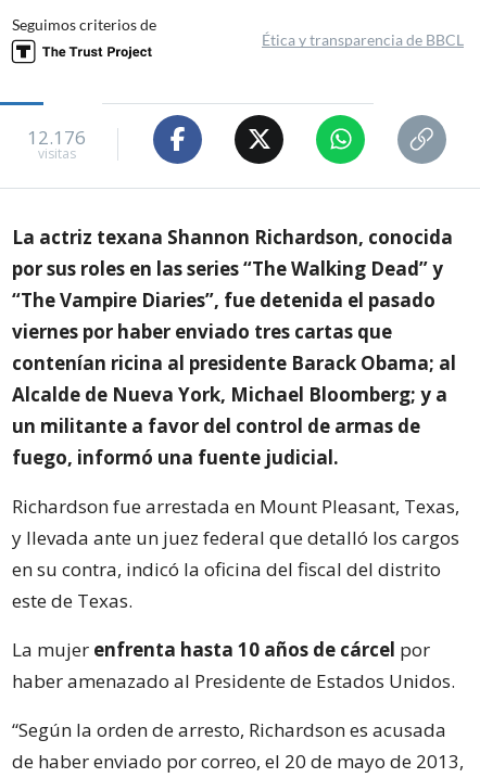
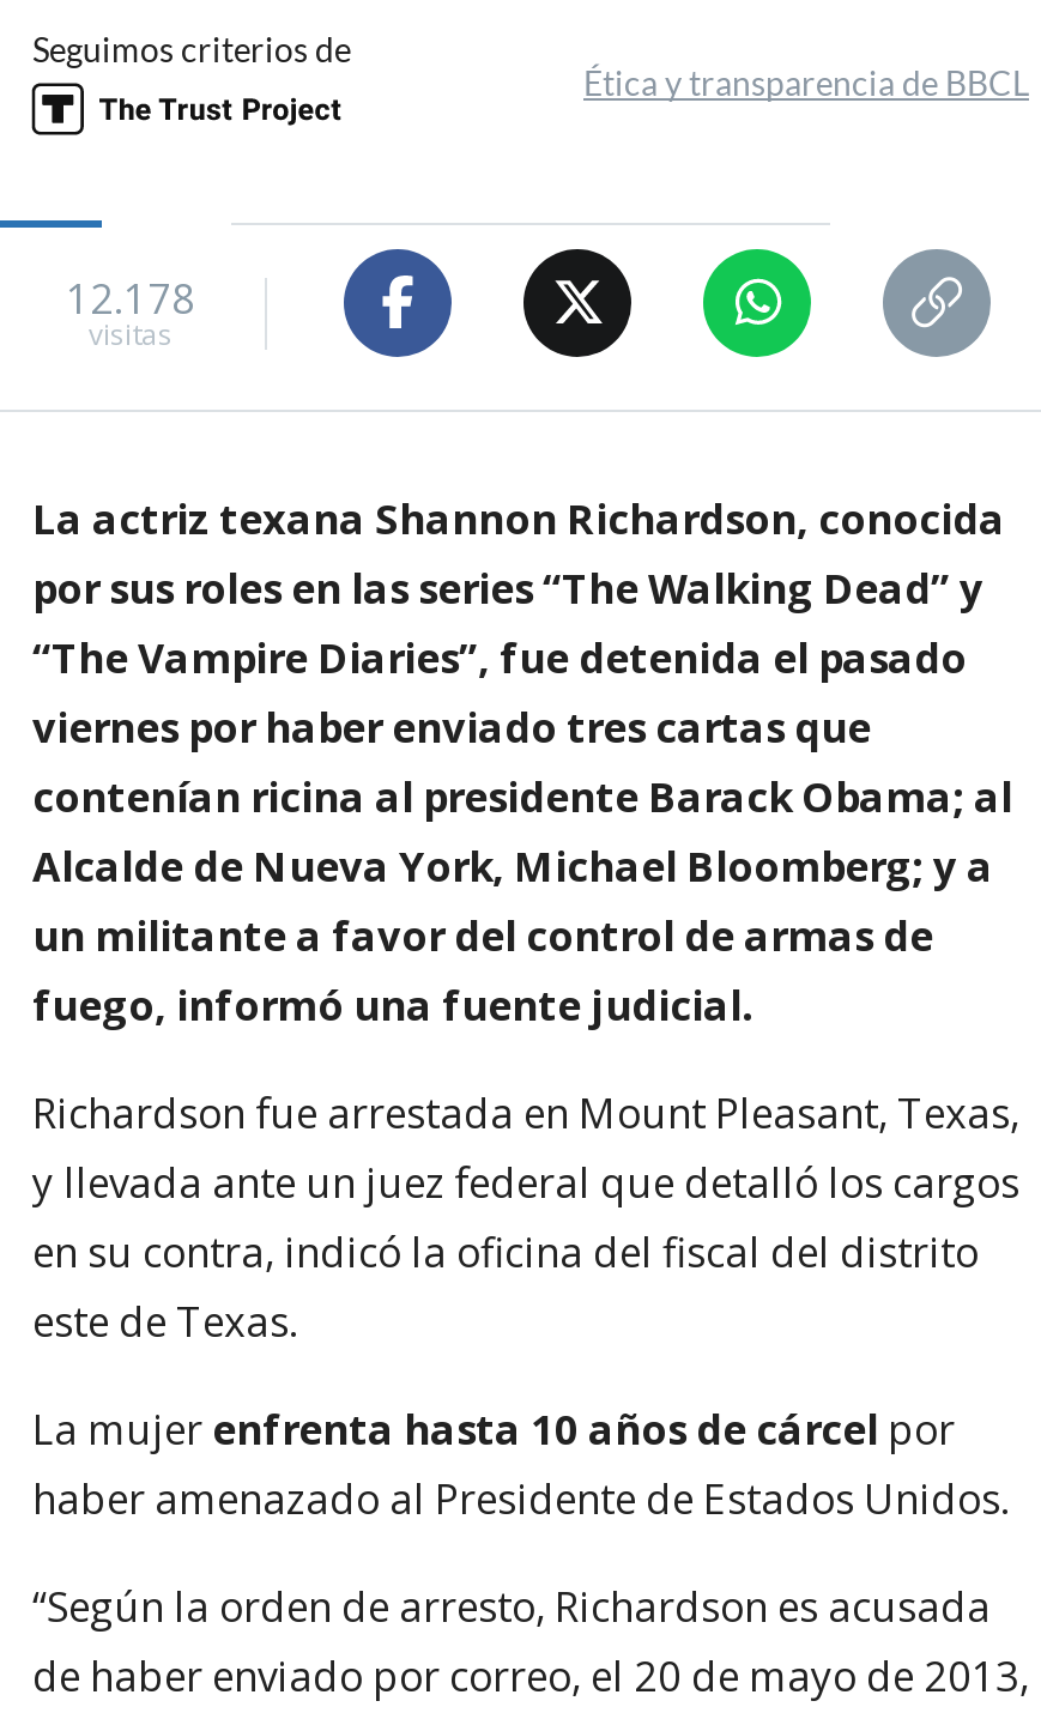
- 12.176
+ 12.178
